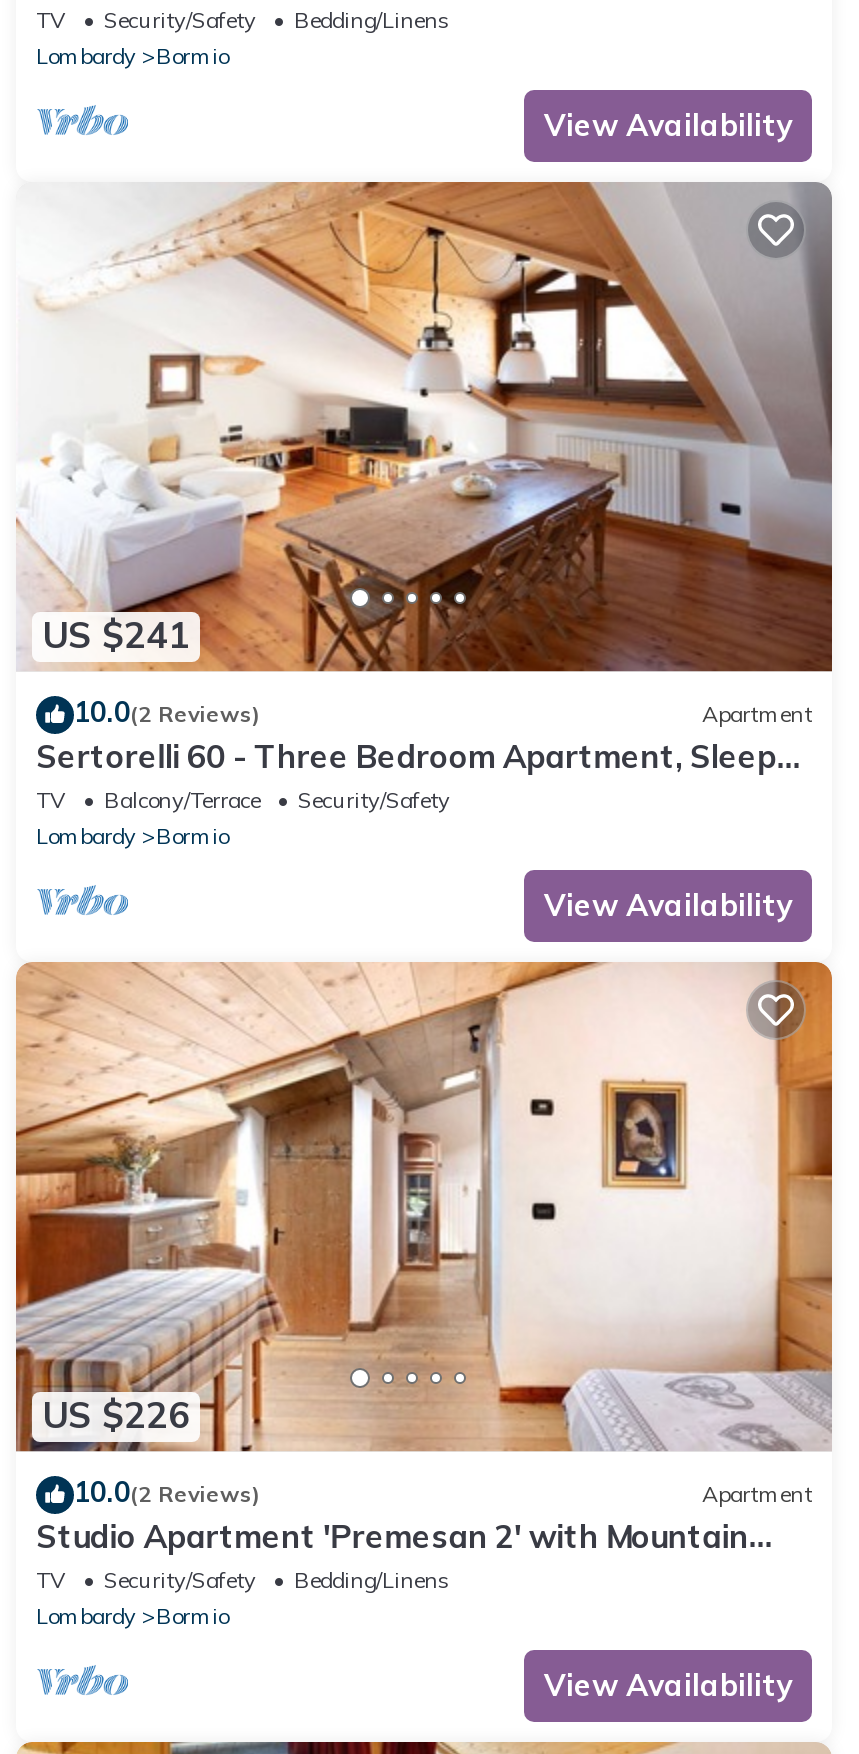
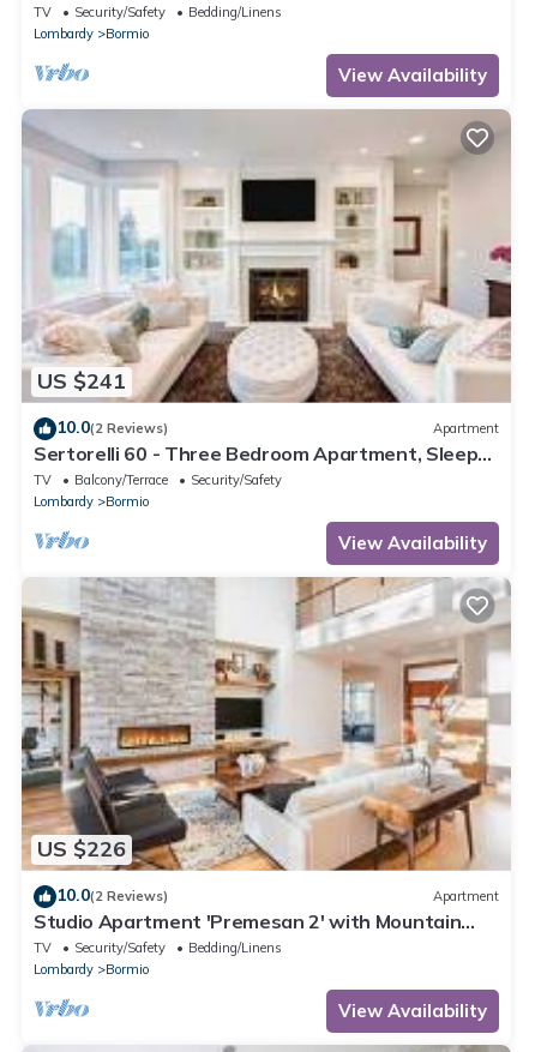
- [image]
+ [image]

- [image]
+ [image]
